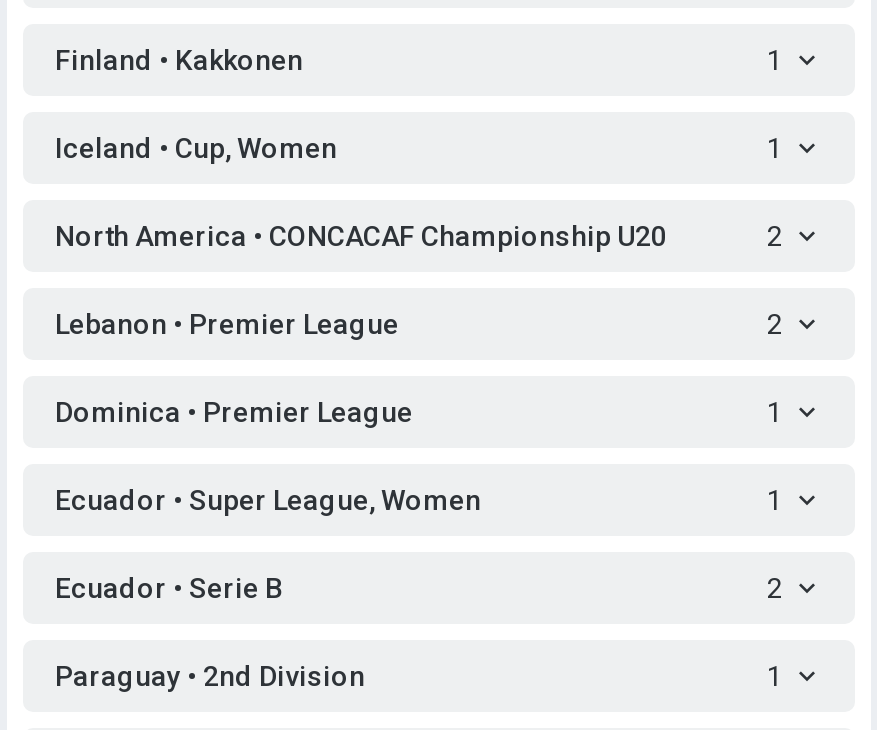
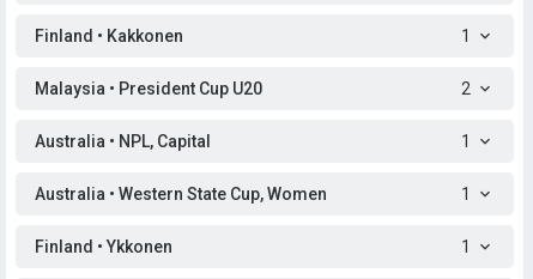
- Iceland • Cup, Women
- 1
- North America • CONCACAF Championship U20
+ Malaysia • President Cup U20

- Lebanon • Premier League
- 2
- Dominica • Premier League
+ Australia • NPL, Capital

- Ecuador • Super League, Women
+ Australia • Western State Cup, Women

- Ecuador • Serie B
- 2
- Paraguay • 2nd Division
+ Finland • Ykkonen
